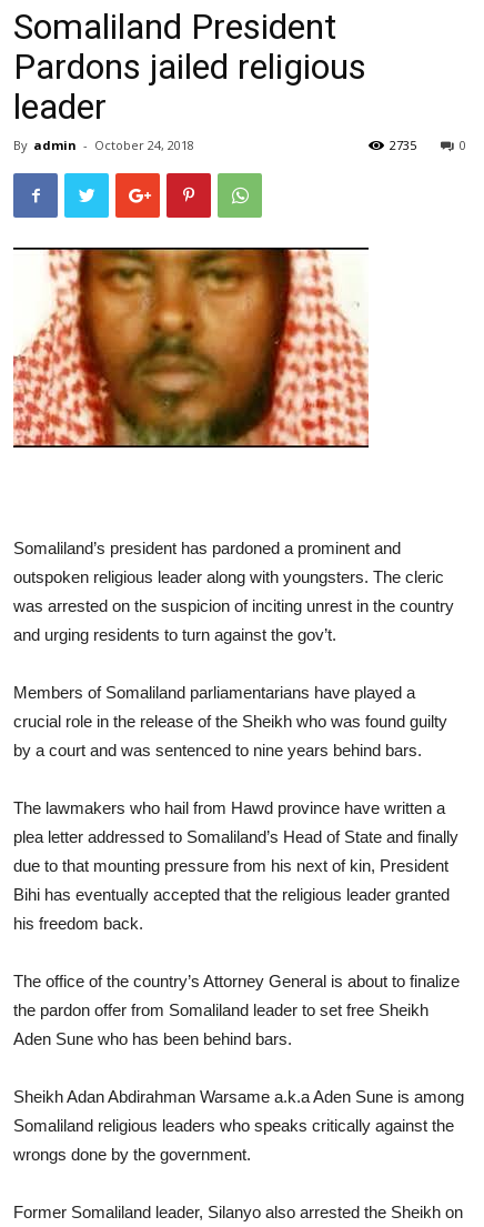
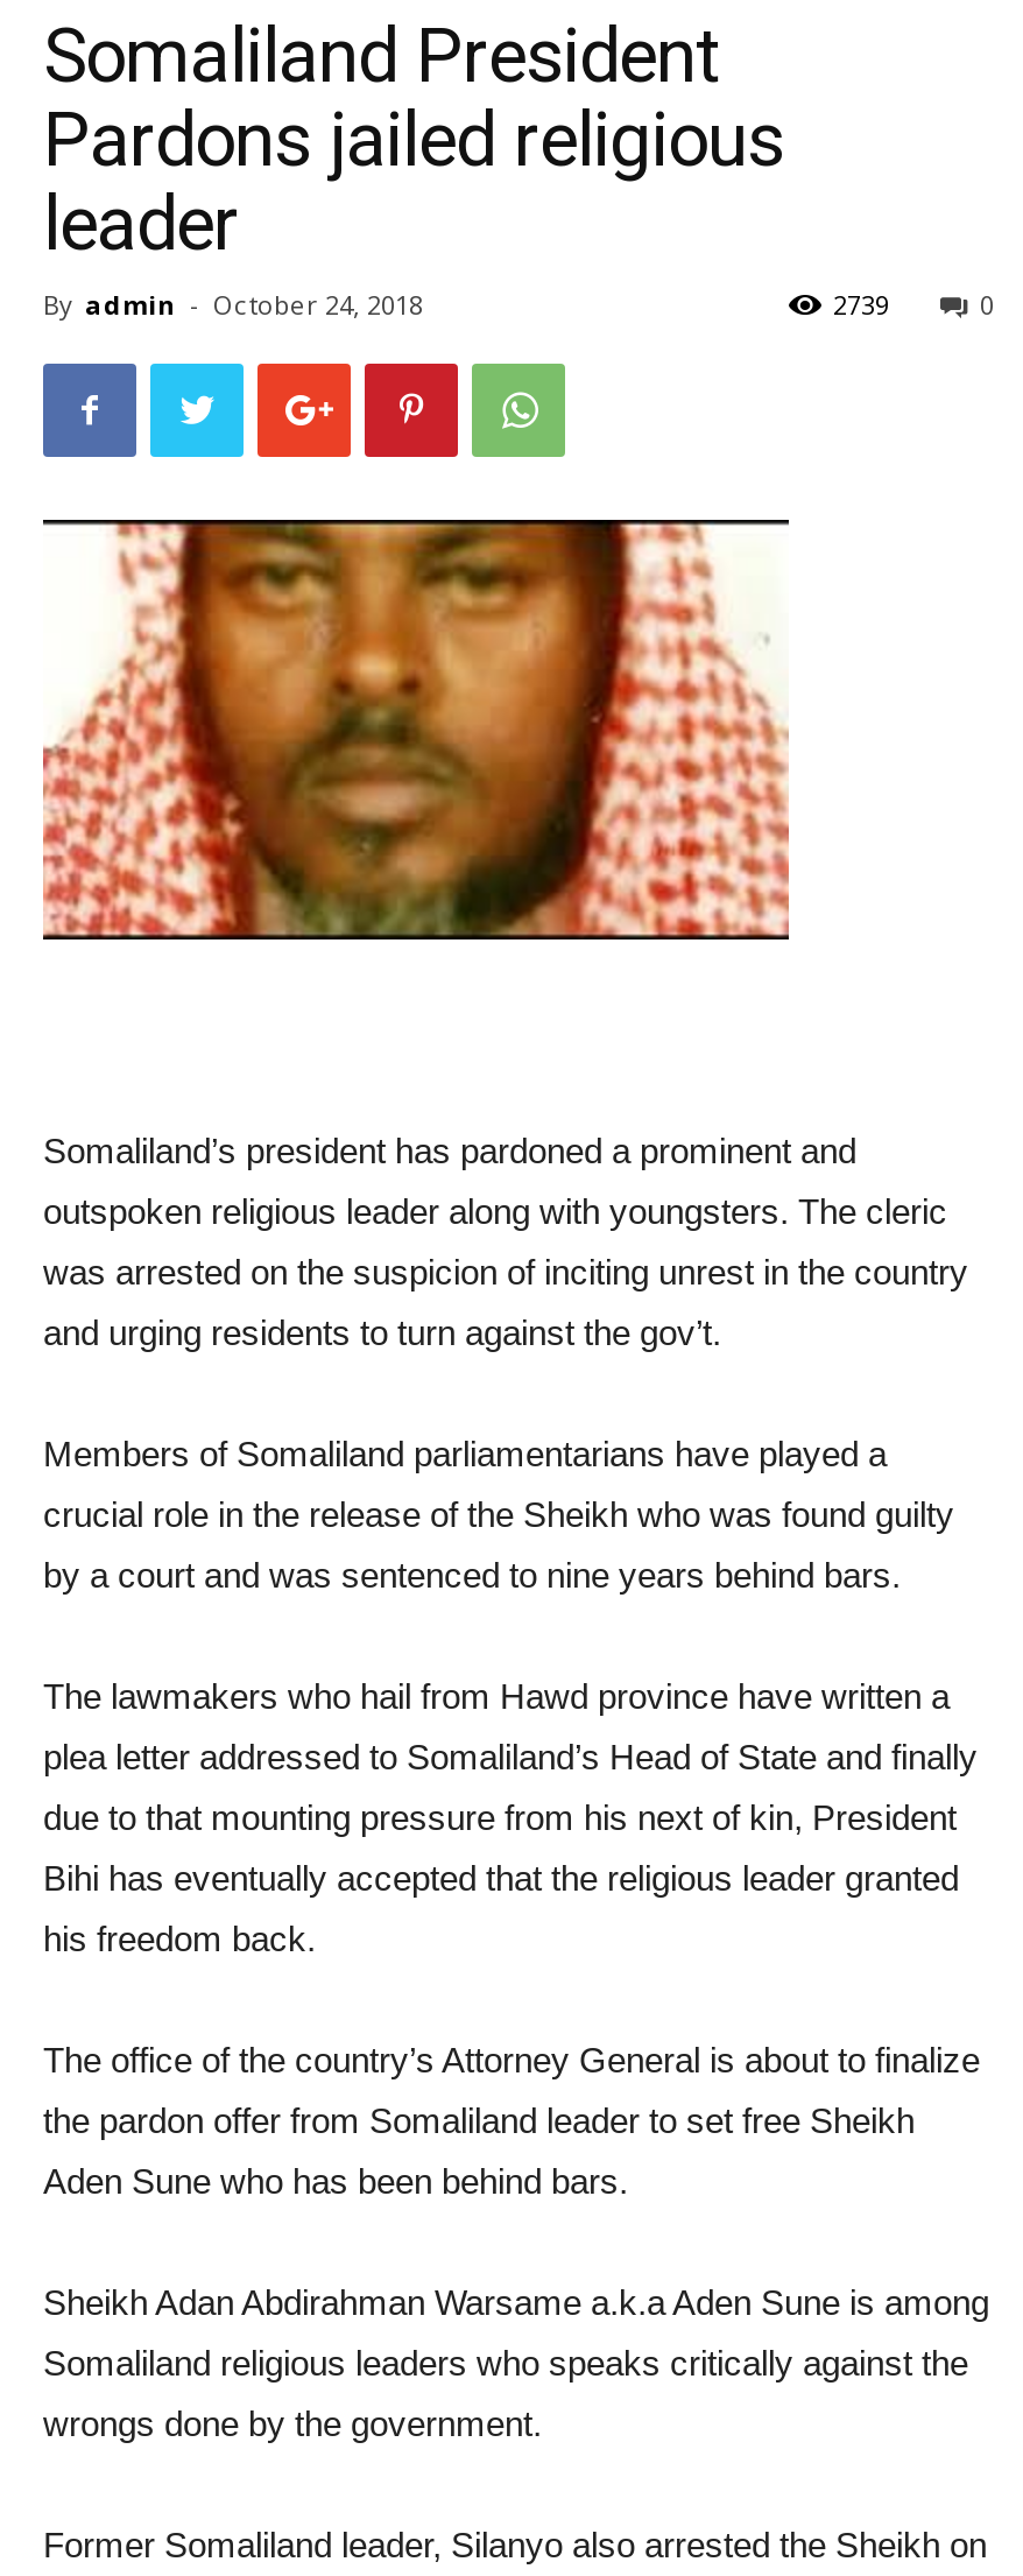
- 2735
+ 2739
